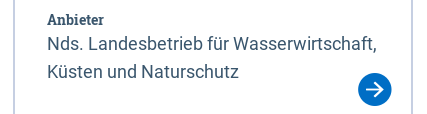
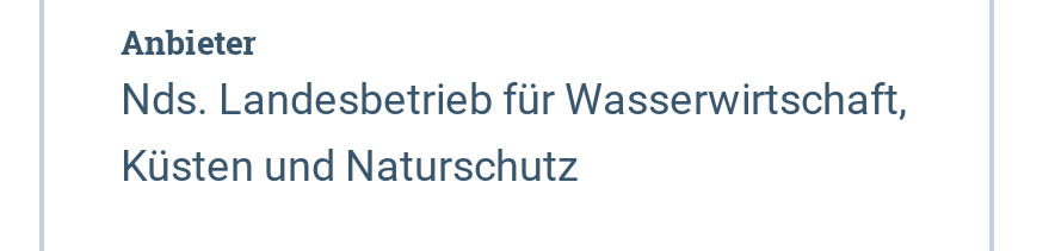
- [image]
